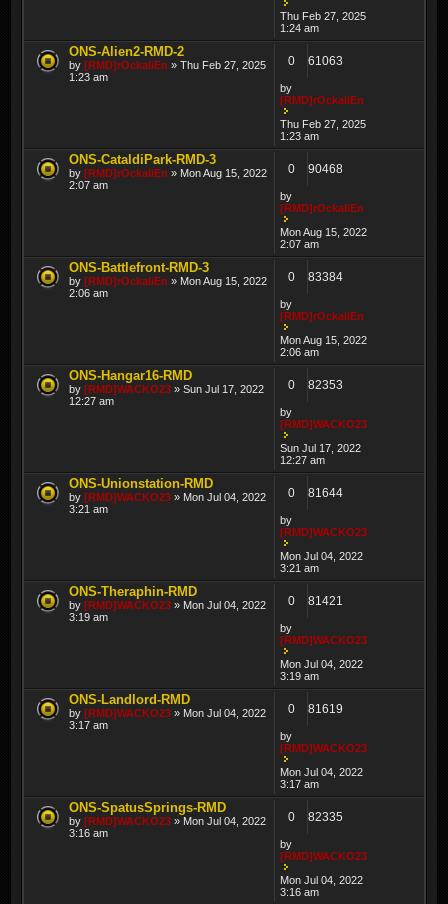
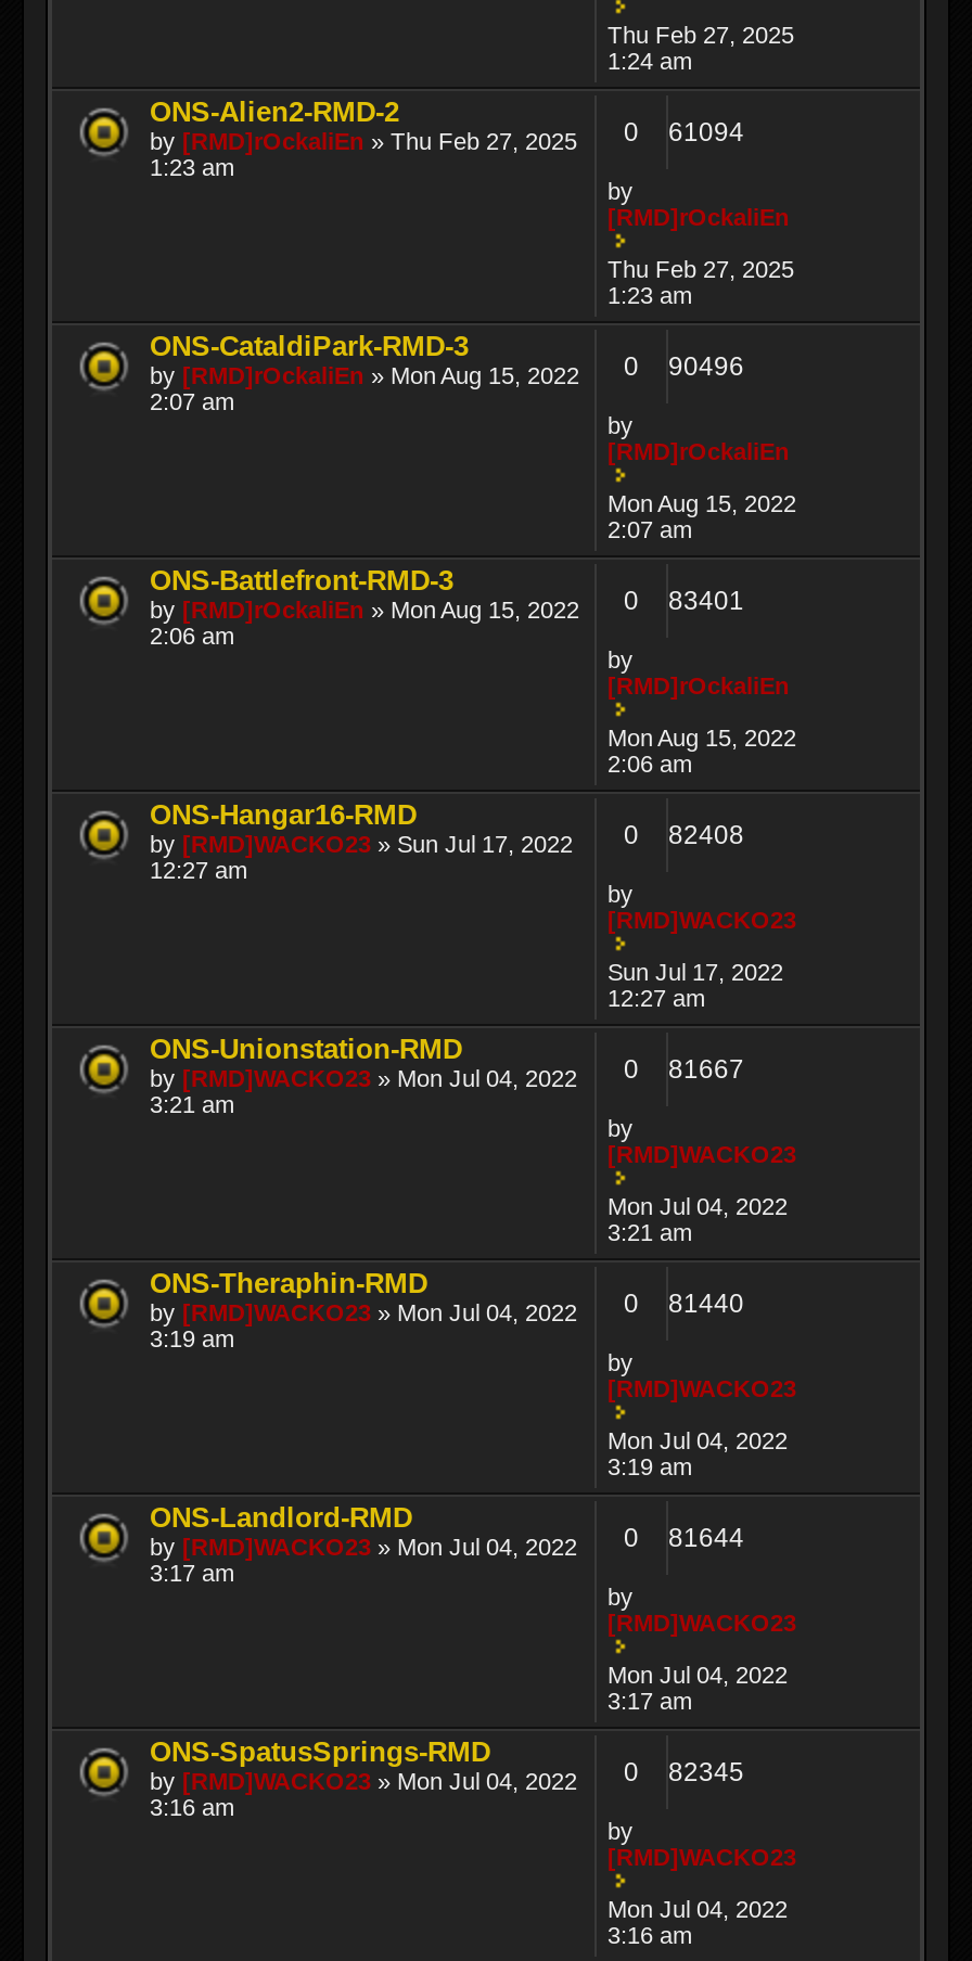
- 61063
+ 61094

- 90468
+ 90496

- 83384
+ 83401

- 82353
+ 82408

- 81644
+ 81667

- 81421
+ 81440

- 81619
+ 81644

- 82335
+ 82345
